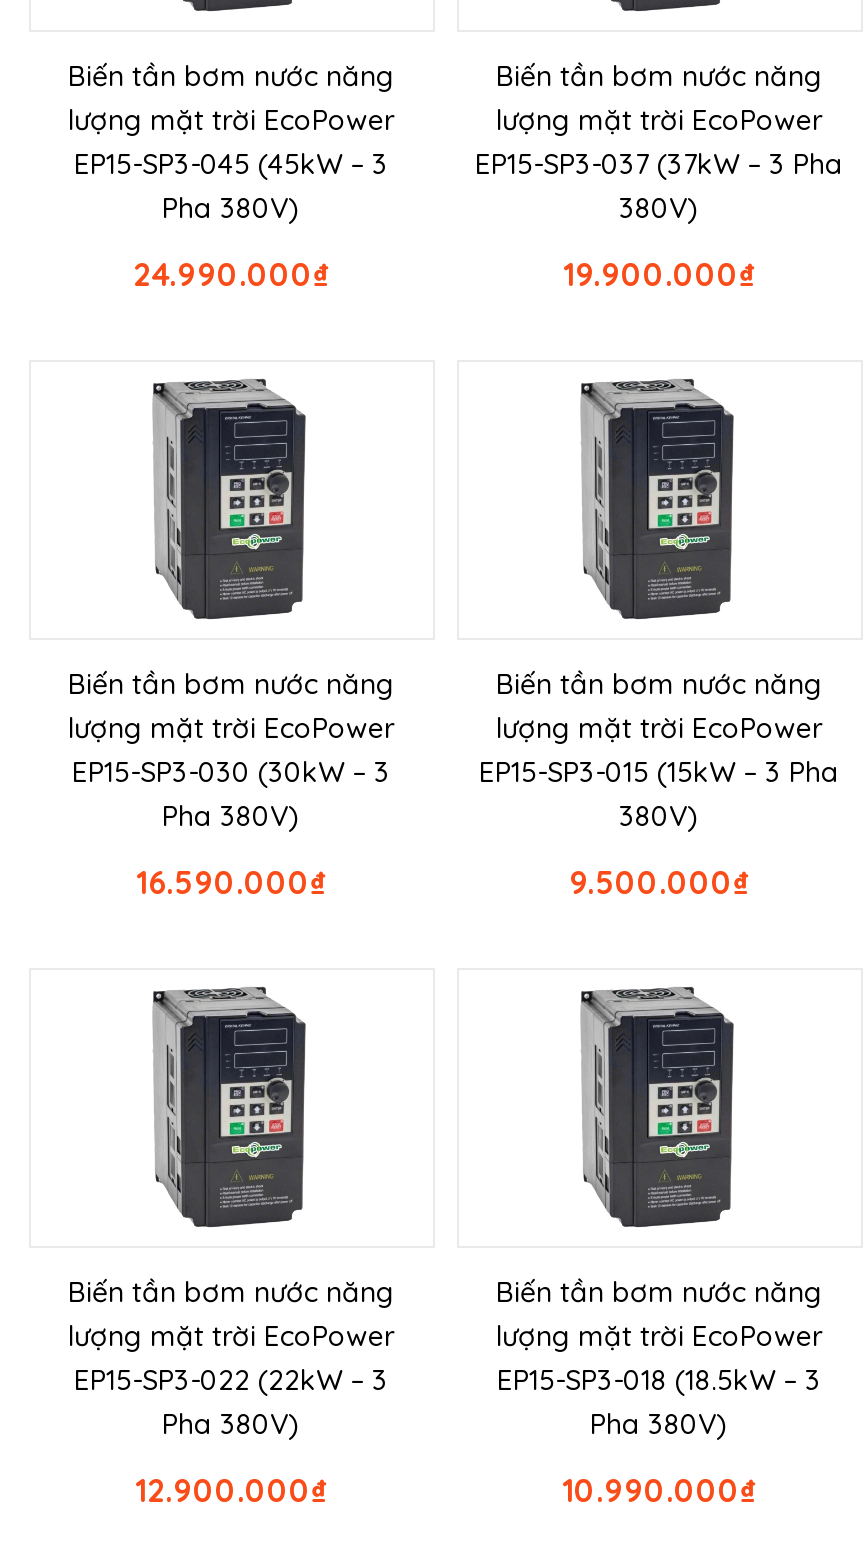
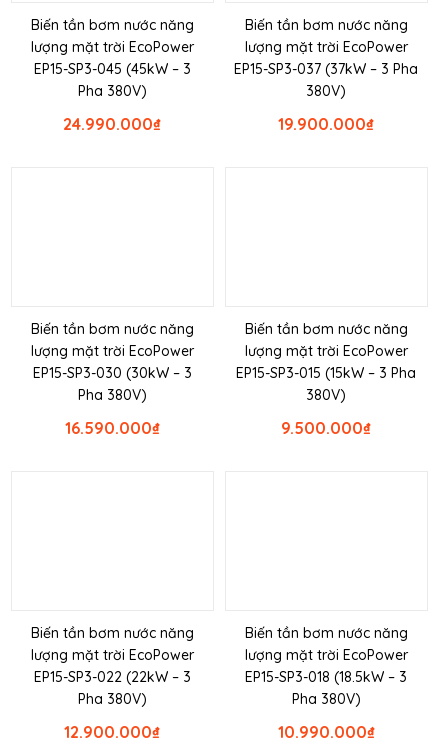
- [image]

- [image]

- [image]

- [image]
